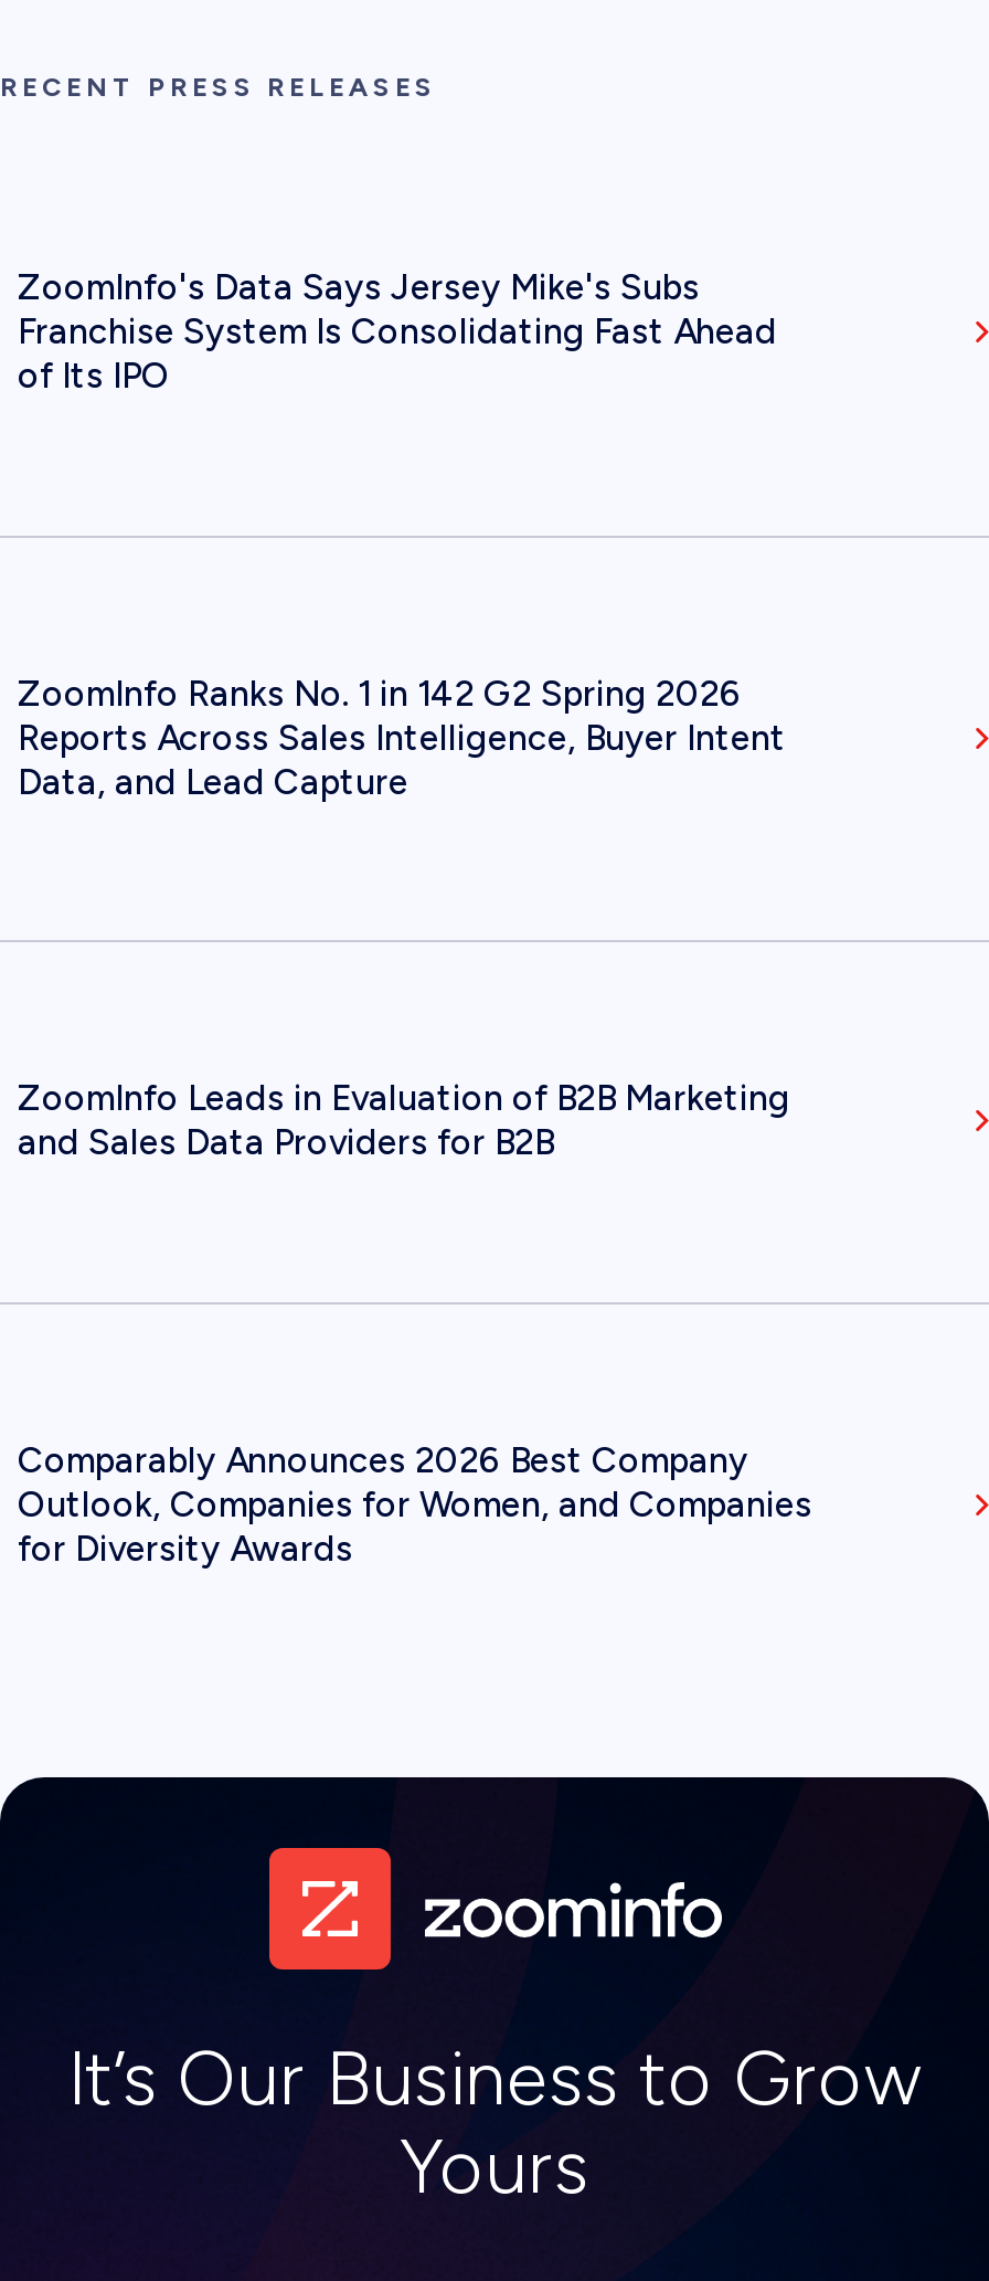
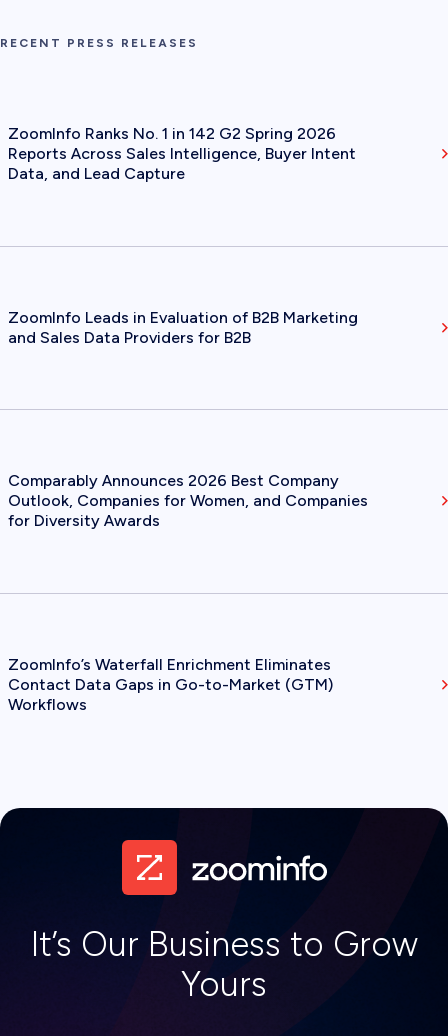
- ZoomInfo's Data Says Jersey Mike's Subs
- Franchise System Is Consolidating Fast Ahead
- of Its IPO

moved up: ZoomInfo Ranks No. 1 in 142 G2 Spring 2026 | Reports Across Sales Intelligence, Buyer Intent | Data, and Lead Capture | ZoomInfo Leads in Evaluation of B2B Marketing | and Sales Data Providers for B2B | Comparably Announces 2026 Best Company | Outlook, Companies for Women, and Companies | for Diversity Awards

+ ZoomInfo’s Waterfall Enrichment Eliminates
+ Contact Data Gaps in Go-to-Market (GTM)
+ Workflows
